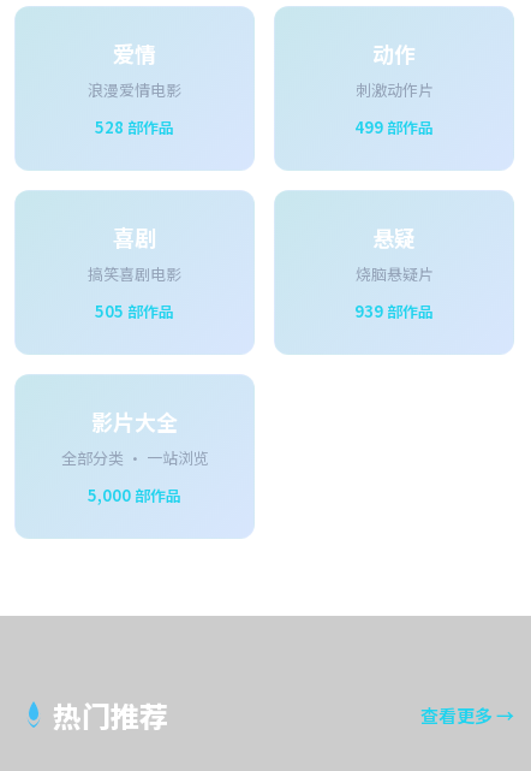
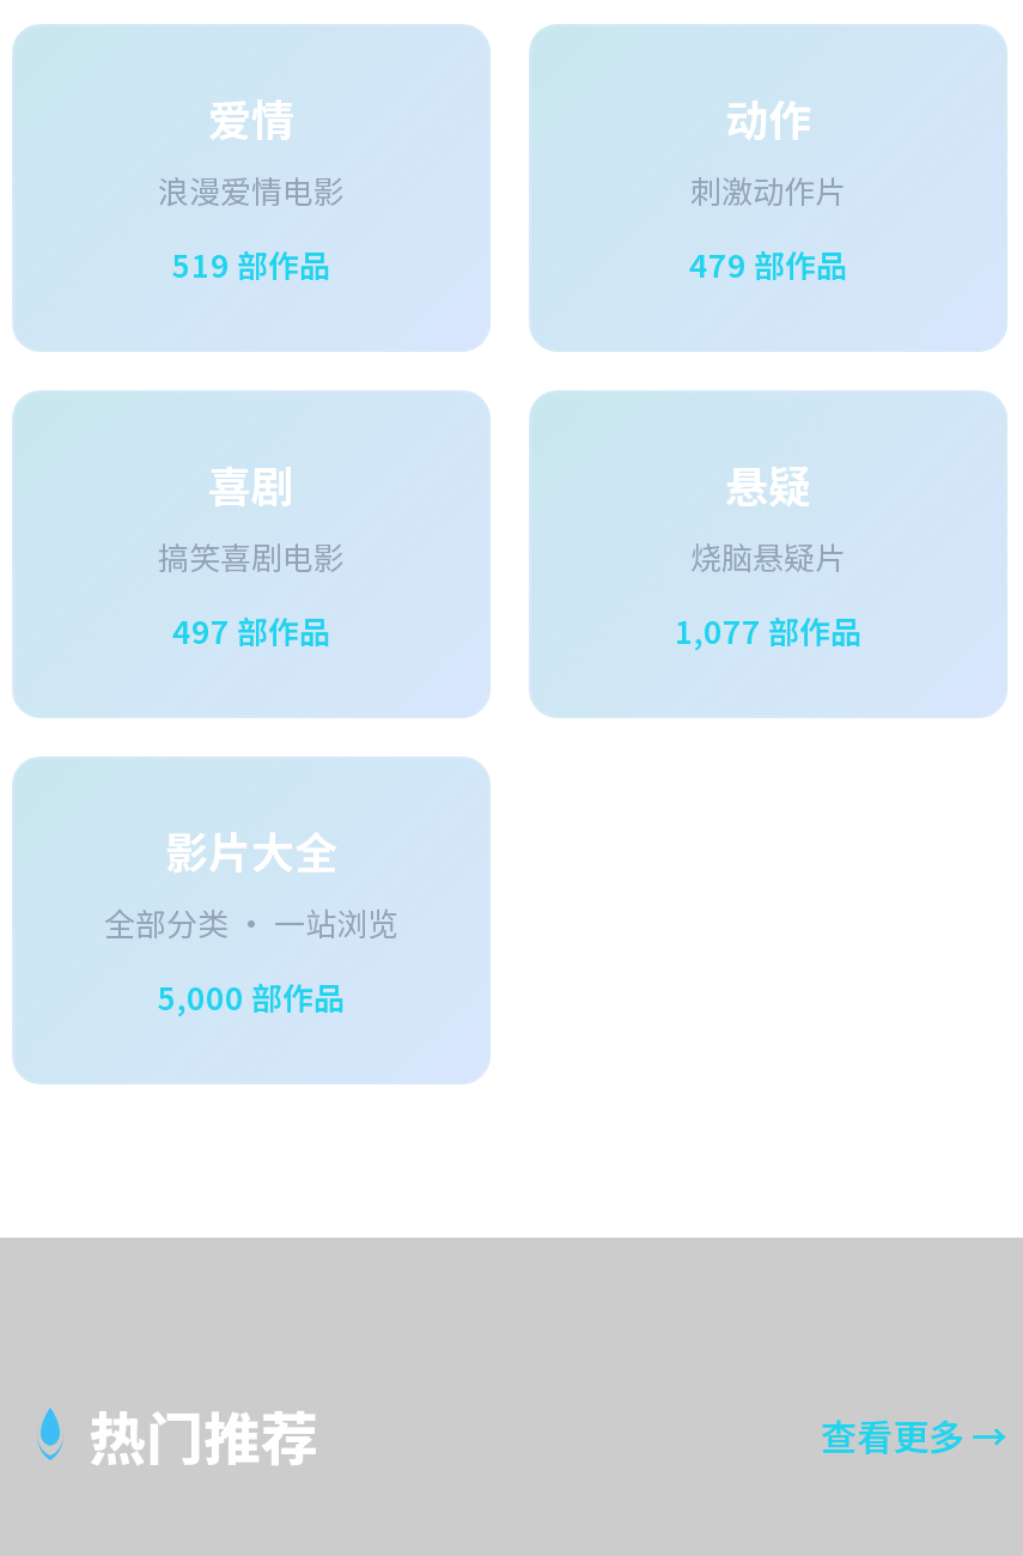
- 528部作品
+ 519部作品

- 499部作品
+ 479部作品

- 505部作品
+ 497部作品

- 939部作品
+ 1,077部作品
